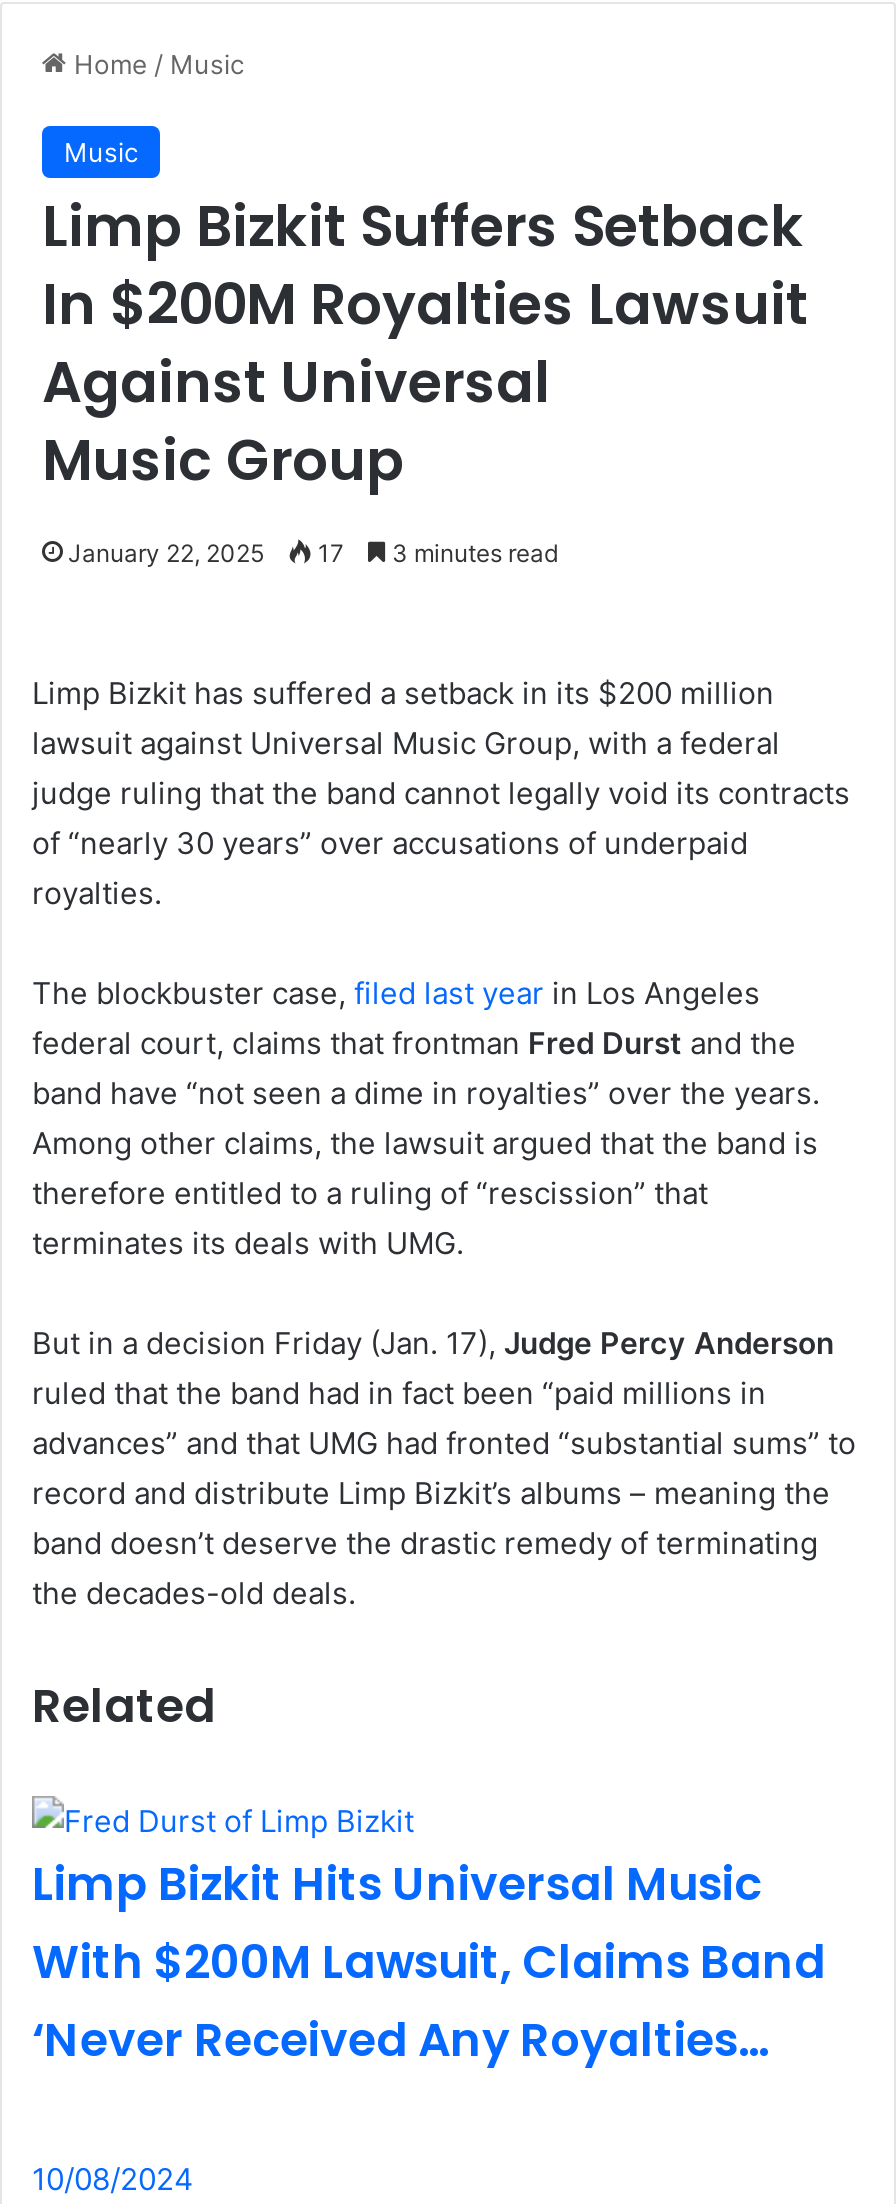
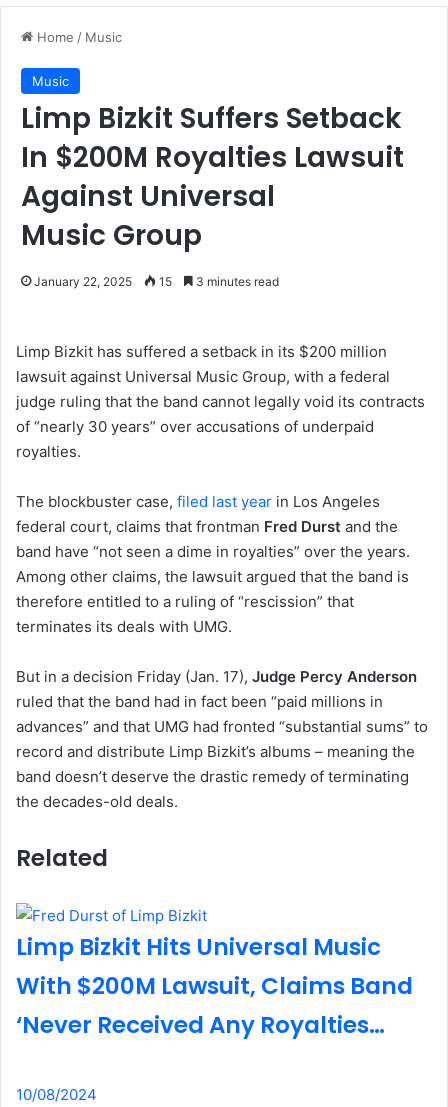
- January 22, 2025 17 3 minutes read
+ January 22, 2025 15 3 minutes read
